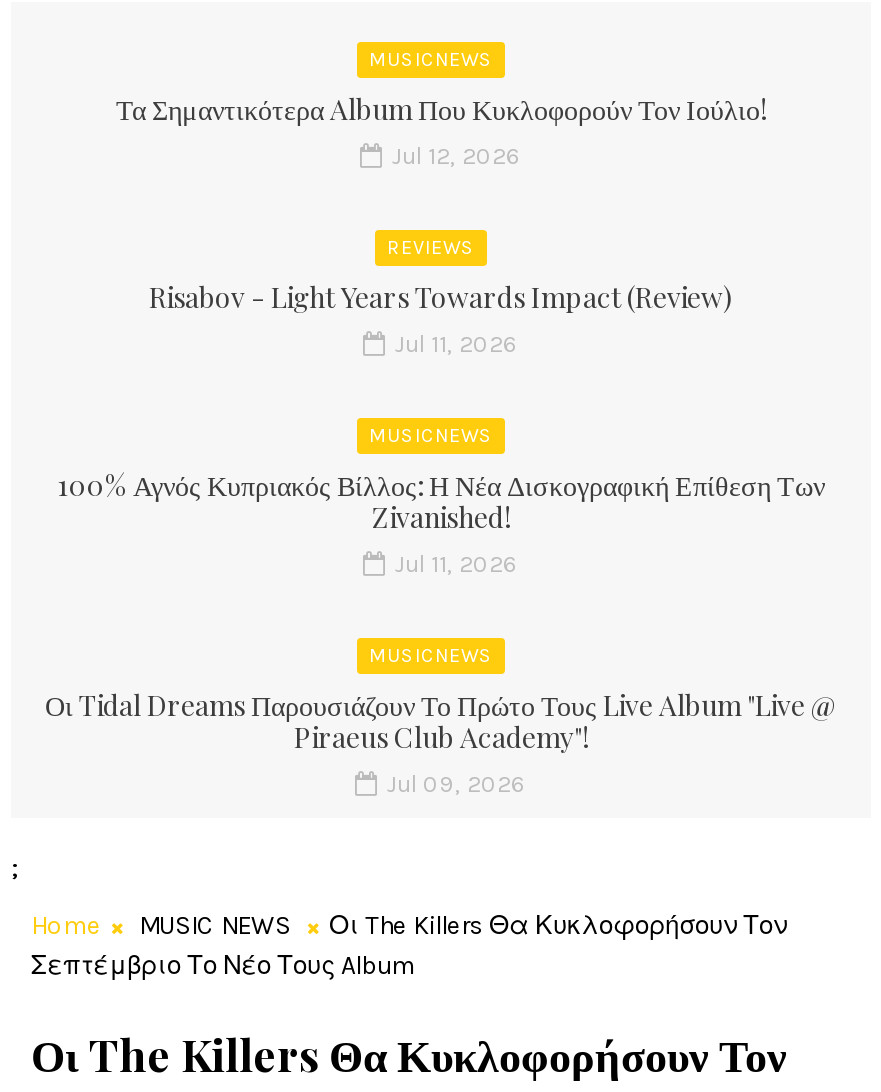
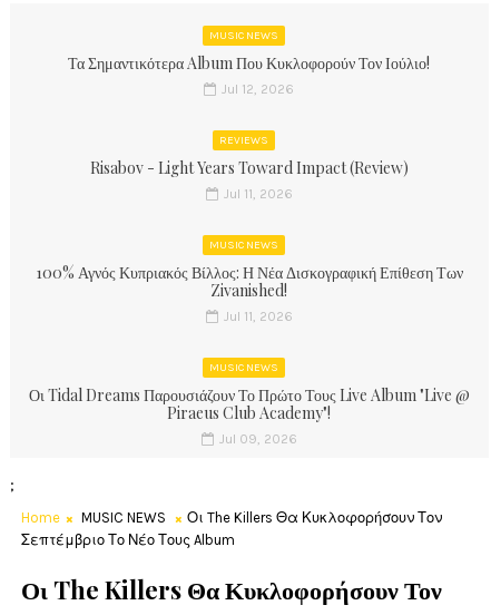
- Risabov - Light Years Towards Impact (Review)
+ Risabov - Light Years Toward Impact (Review)
